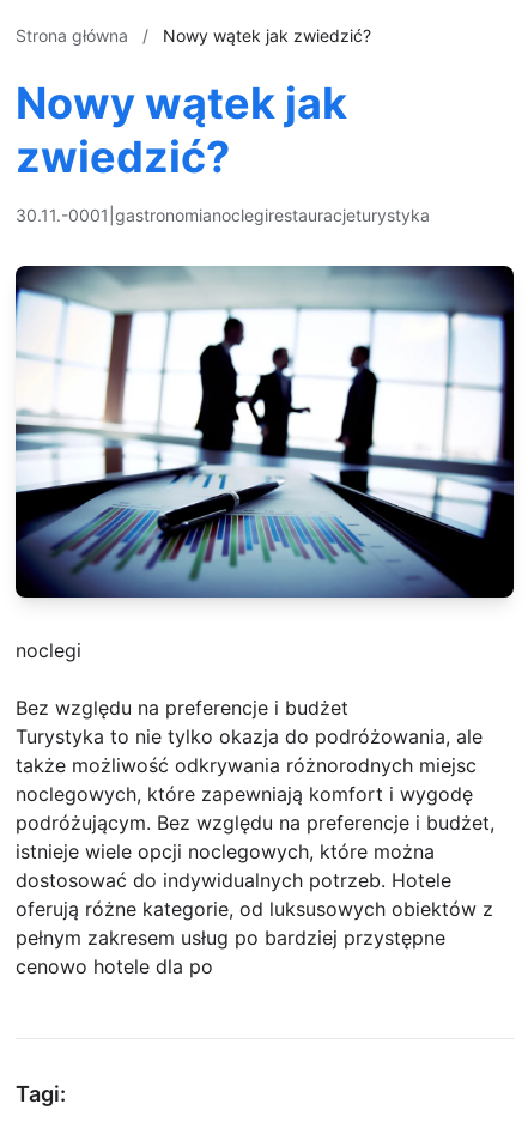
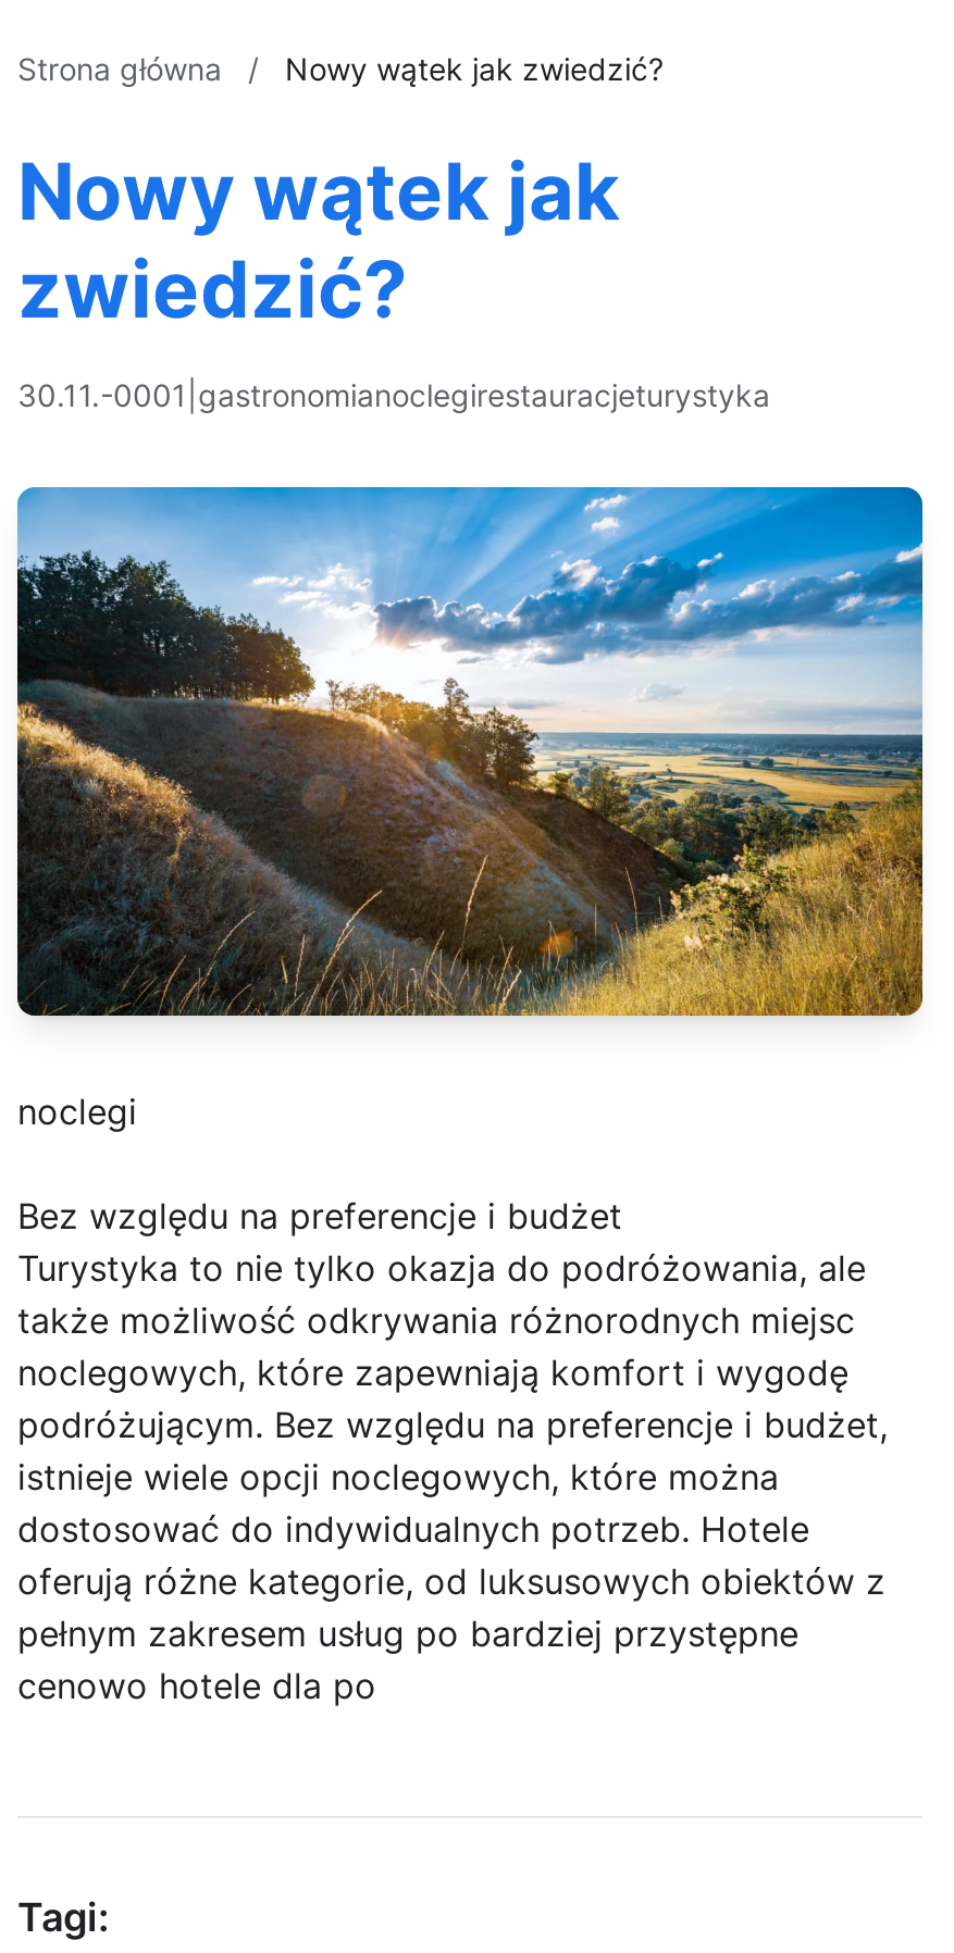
- [image]
+ [image]
